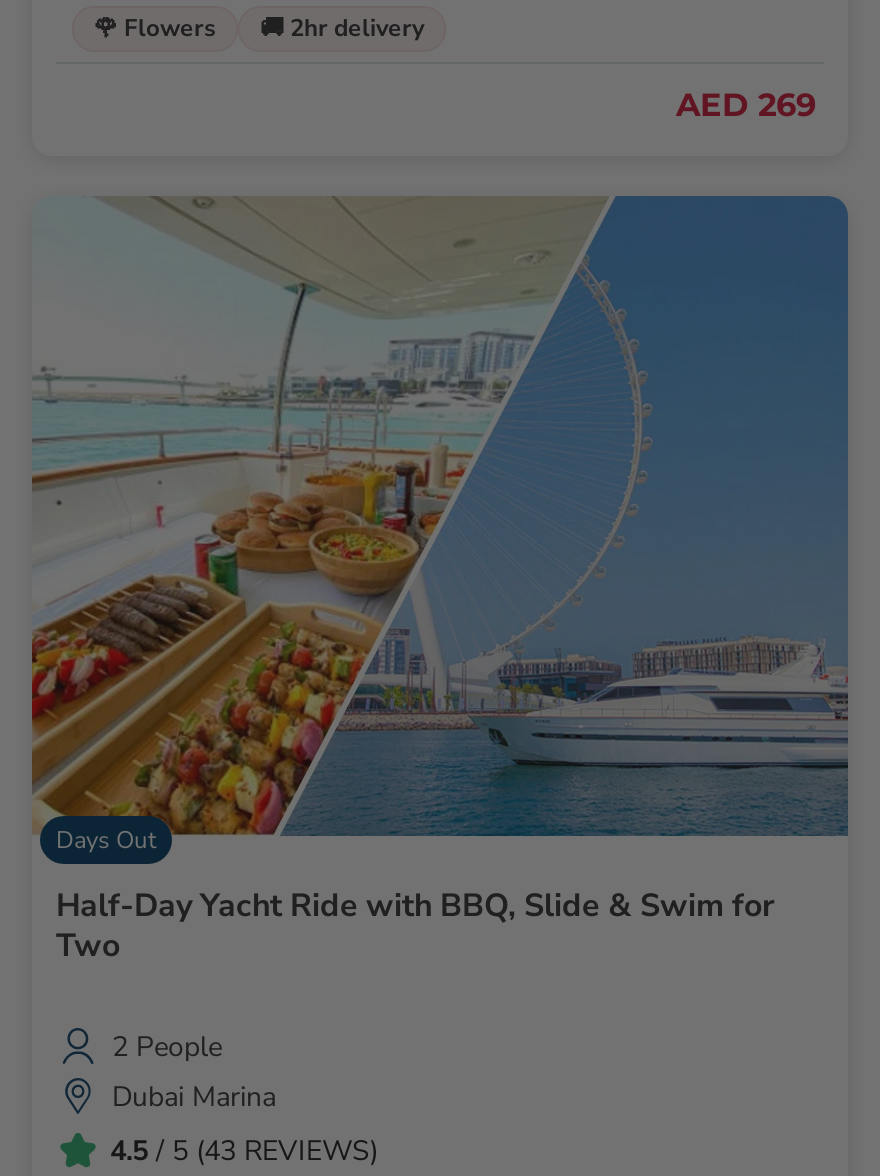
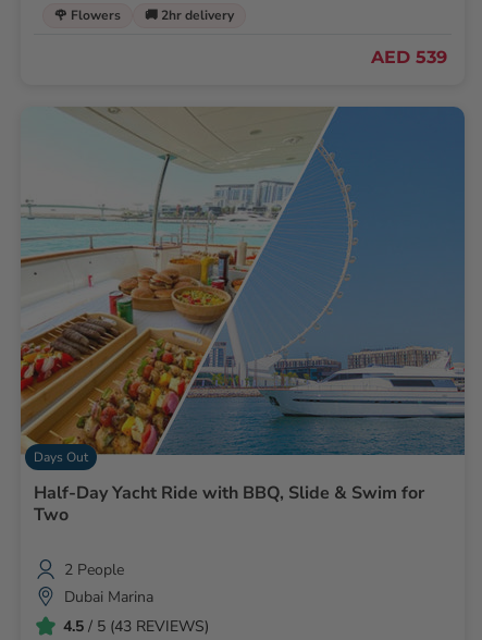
- AED 269
+ AED 539
